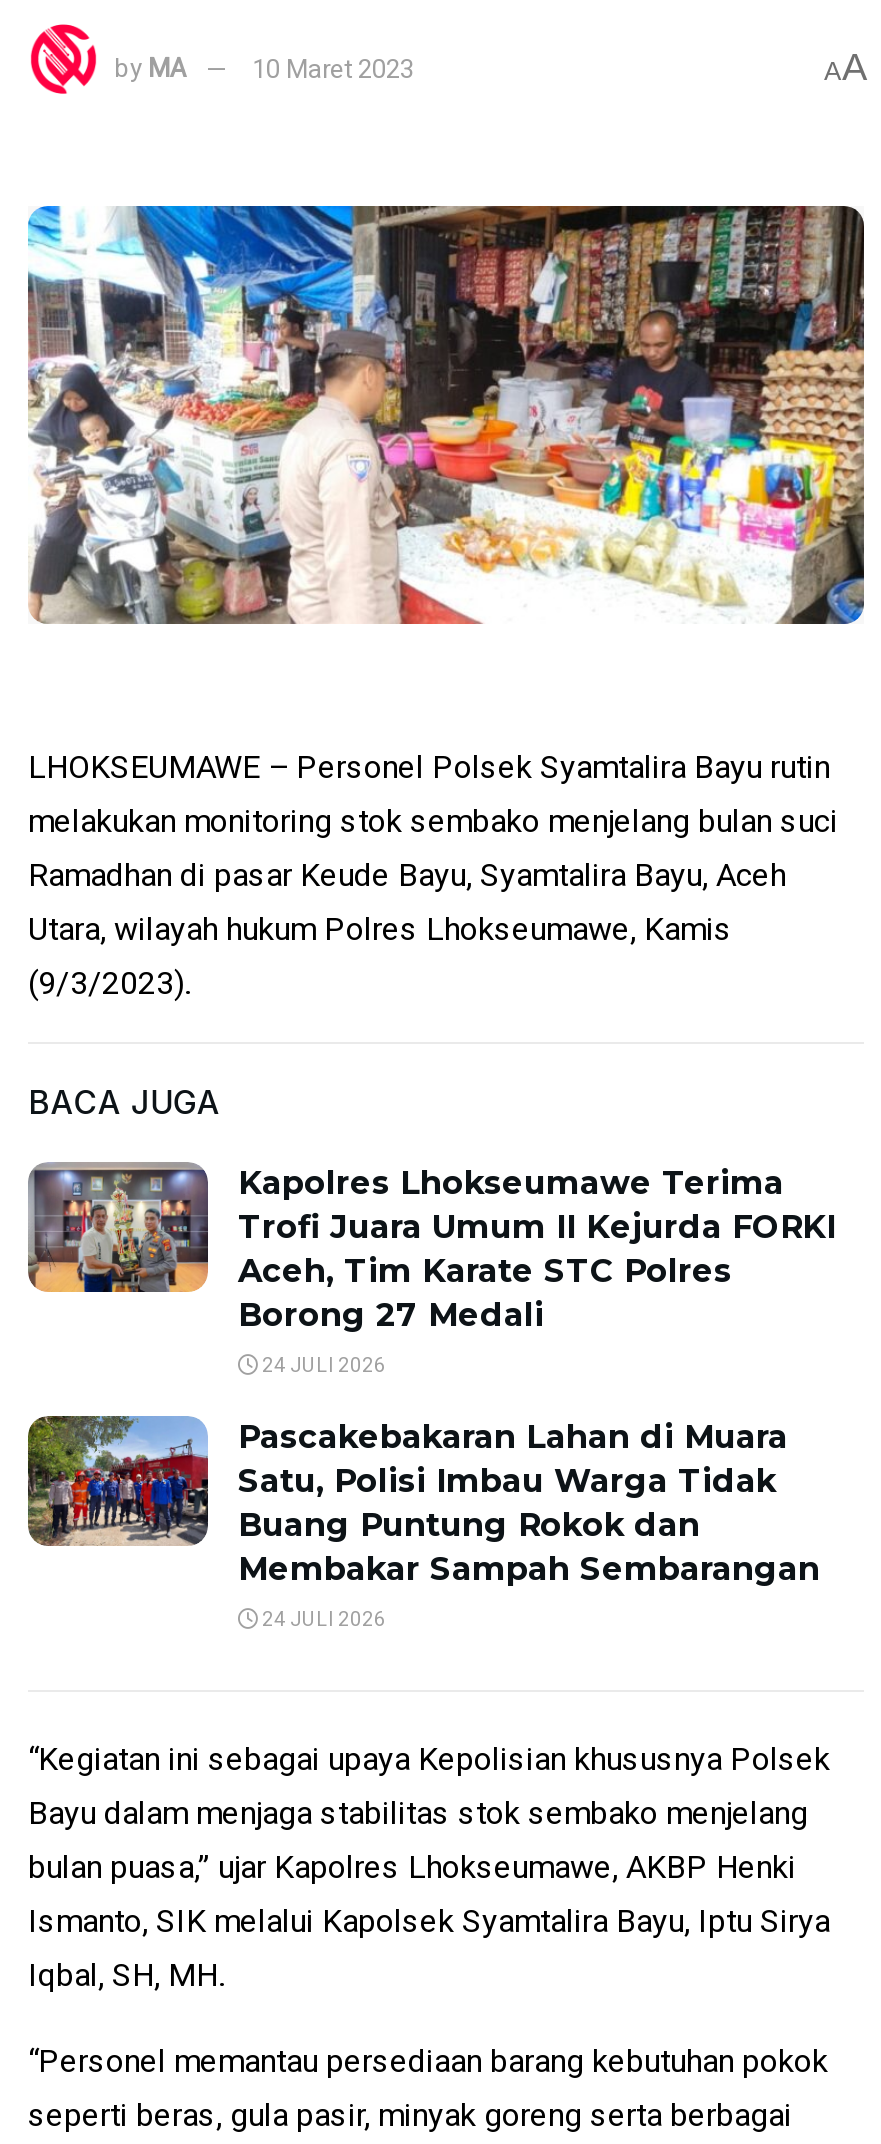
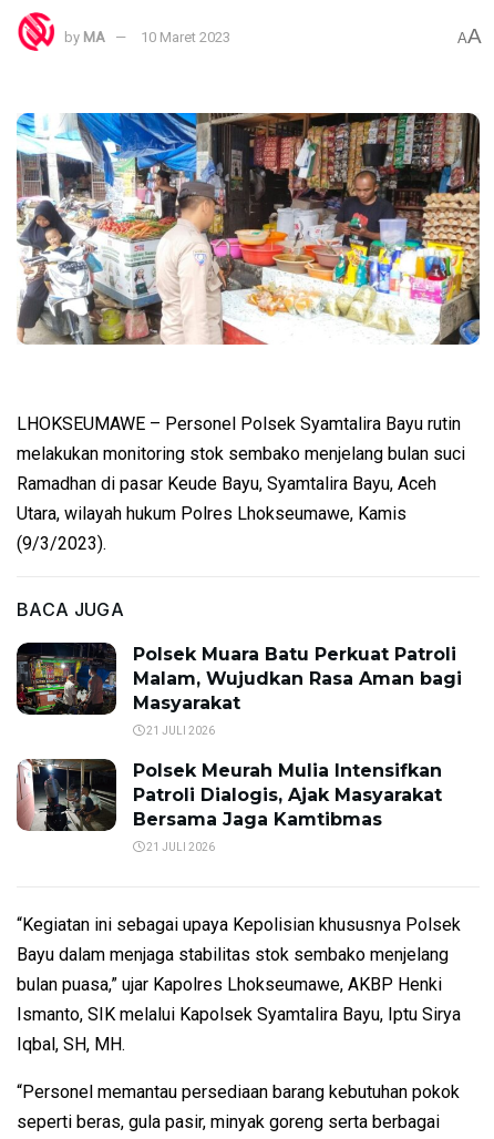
- [image]
- Kapolres Lhokseumawe Terima
- Trofi Juara Umum II Kejurda FORKI
- Aceh, Tim Karate STC Polres
- Borong 27 Medali
+ [image]
+ Polsek Muara Batu Perkuat Patroli
+ Malam, Wujudkan Rasa Aman bagi
+ Masyarakat

- 24 JULI 2026
+ 21 JULI 2026

- [image]
- Pascakebakaran Lahan di Muara
- Satu, Polisi Imbau Warga Tidak
- Buang Puntung Rokok dan
- Membakar Sampah Sembarangan
+ [image]
+ Polsek Meurah Mulia Intensifkan
+ Patroli Dialogis, Ajak Masyarakat
+ Bersama Jaga Kamtibmas

- 24 JULI 2026
+ 21 JULI 2026
